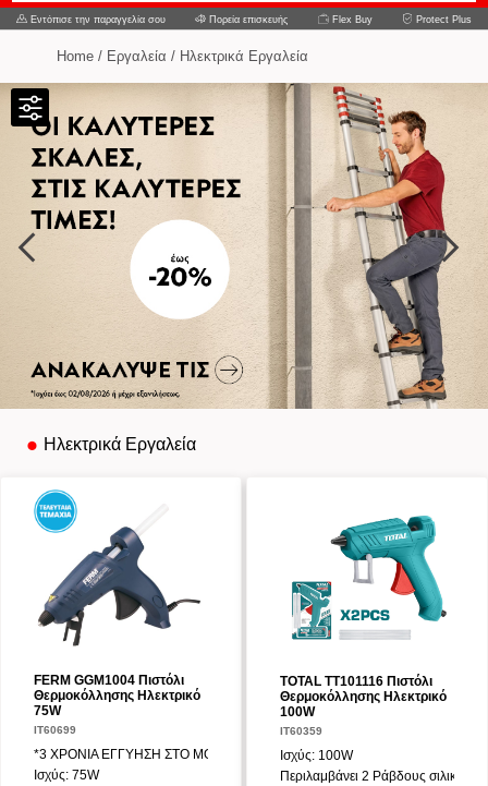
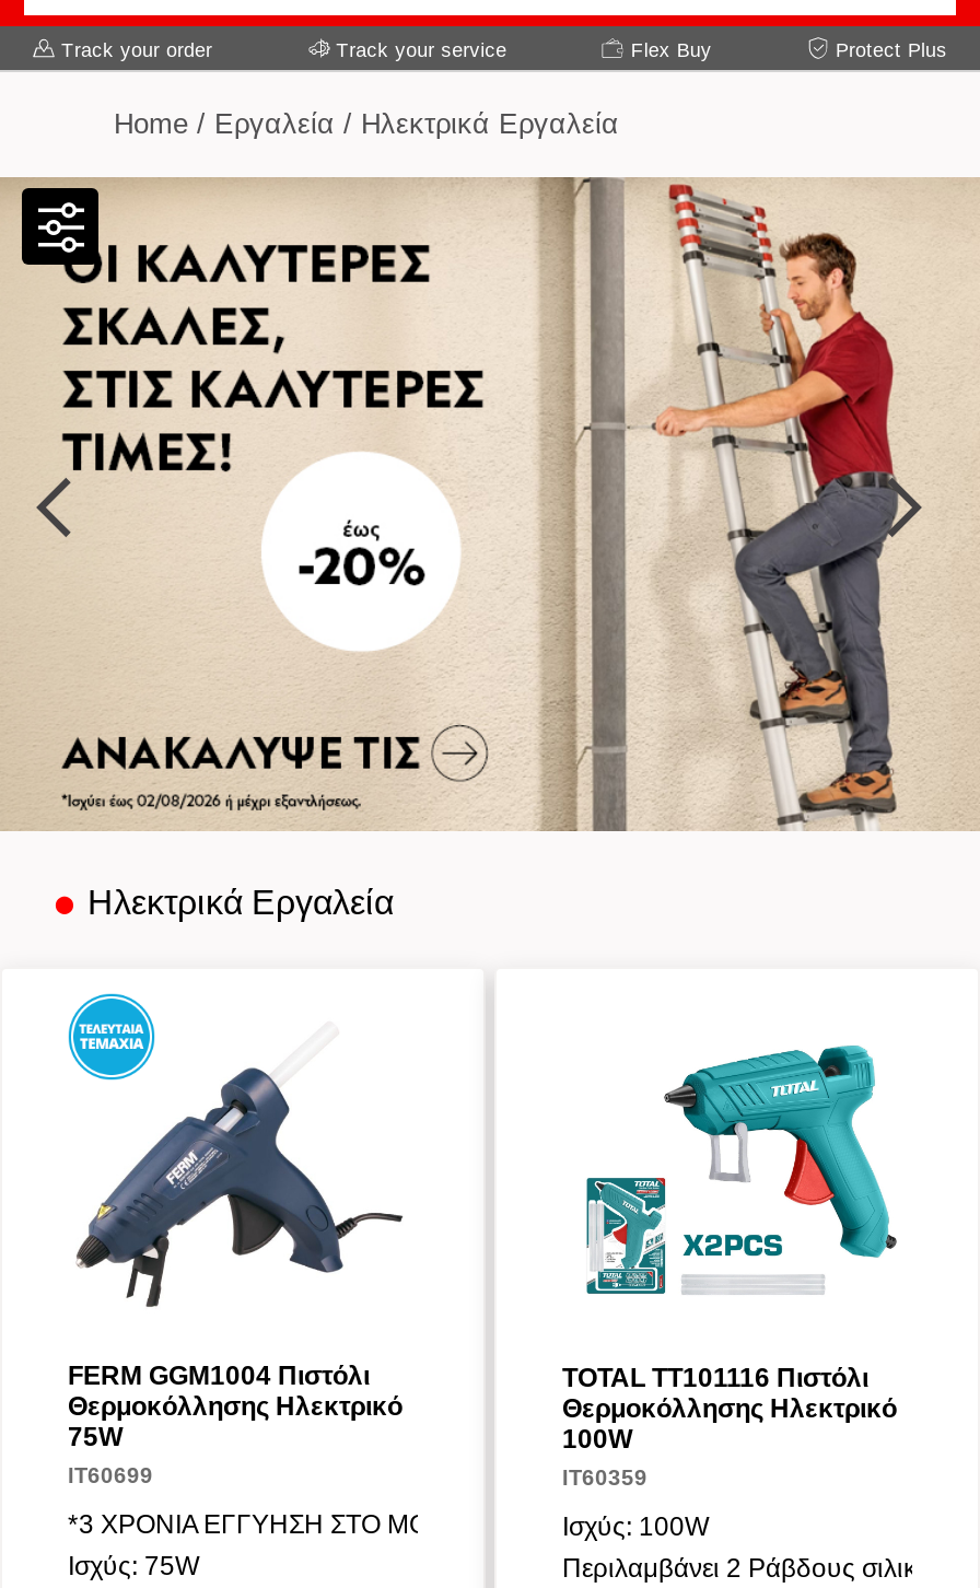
- Εντόπισε την παραγγελία σου
- Πορεία επισκευής
+ Track your order
+ Track your service
